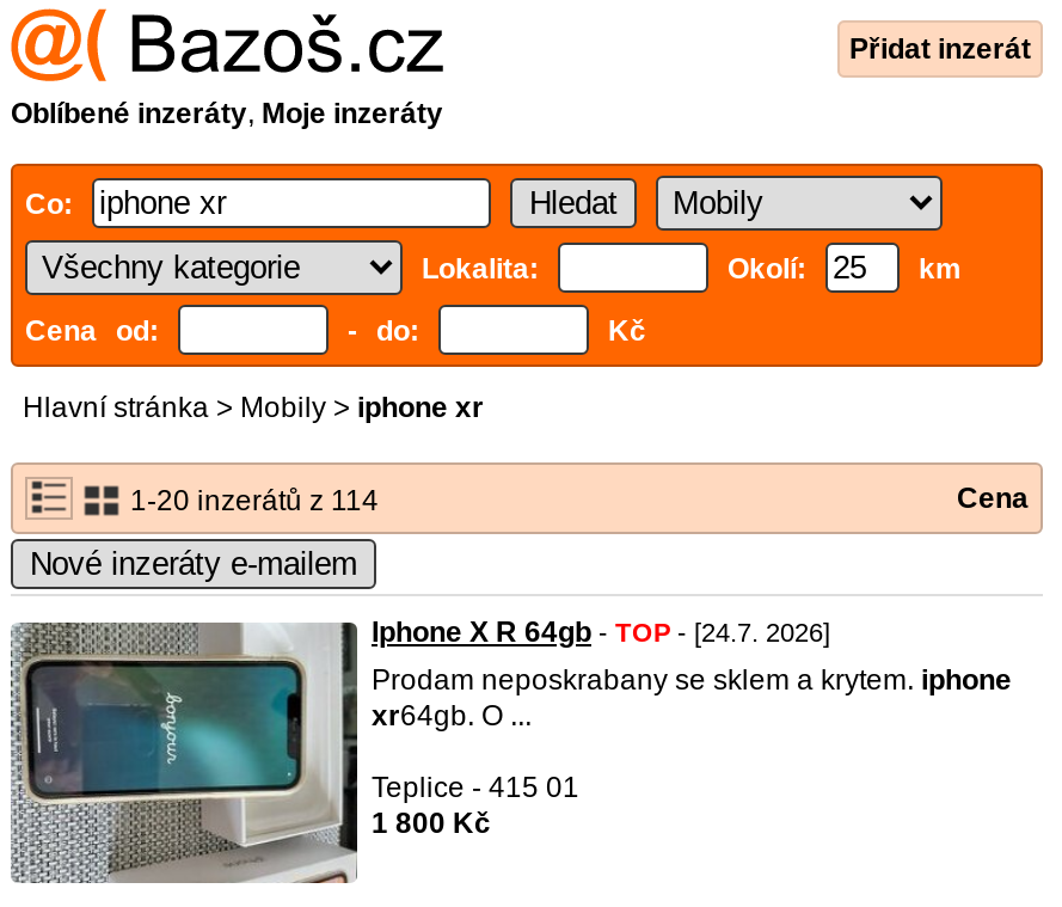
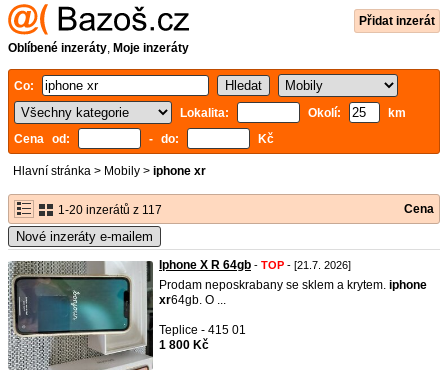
- 1-20 inzerátů z 114
+ 1-20 inzerátů z 117

- Iphone X R 64gb - TOP - [24.7. 2026]
+ Iphone X R 64gb - TOP - [21.7. 2026]
